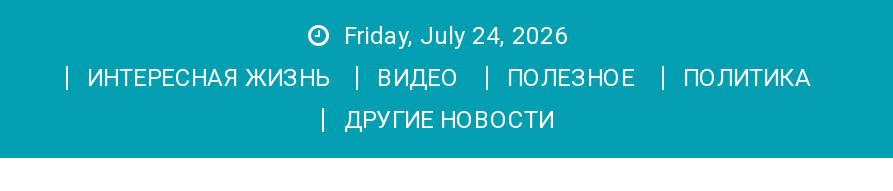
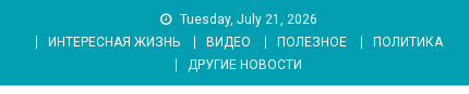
- Friday, July 24, 2026
+ Tuesday, July 21, 2026
